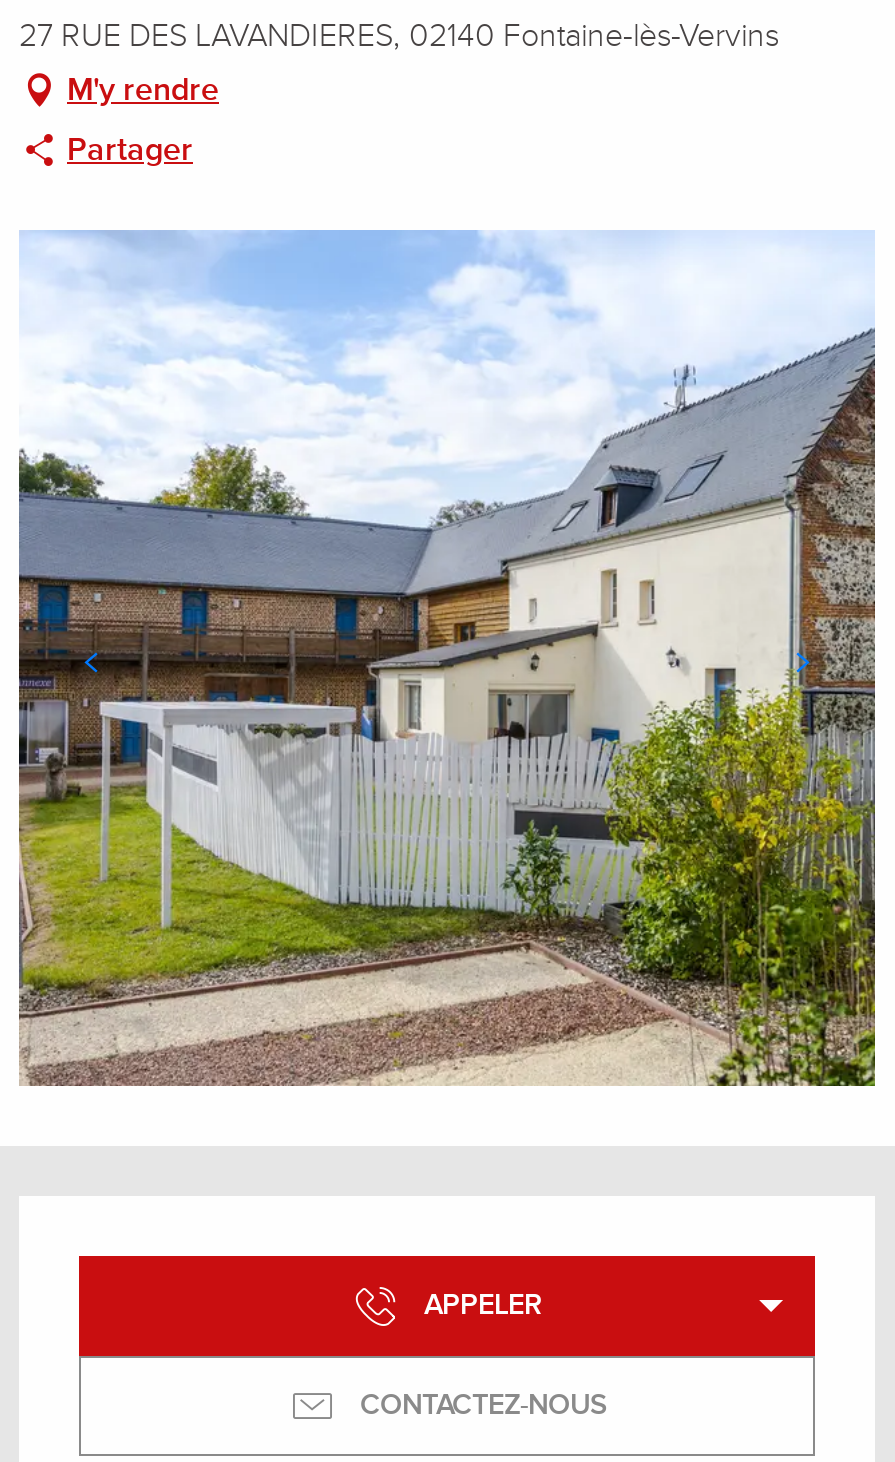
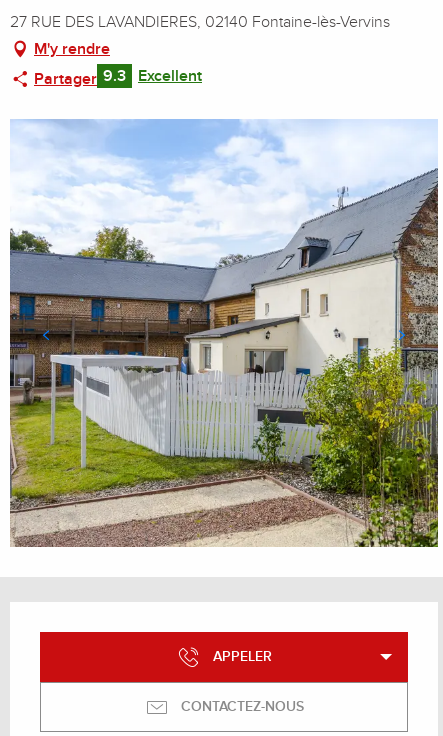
+ 9.3 Excellent
